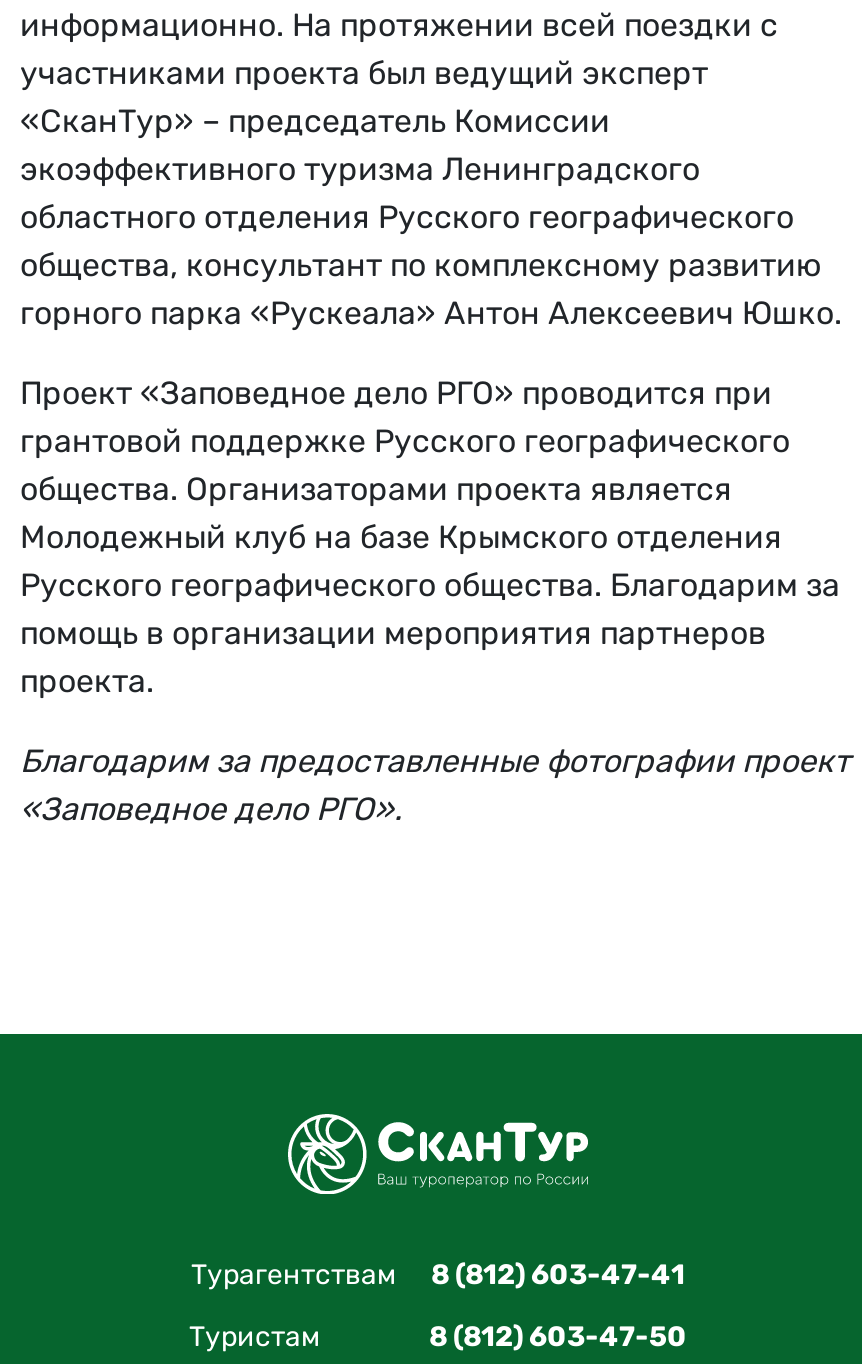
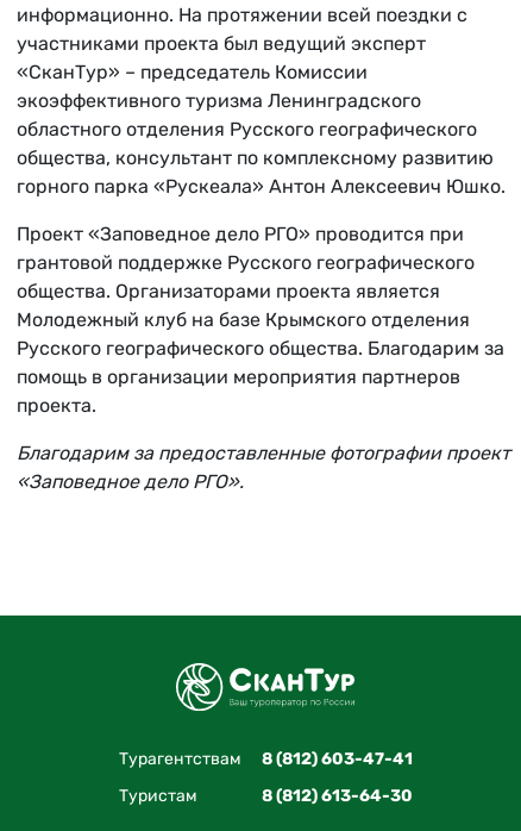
- 8 (812) 603-47-50
+ 8 (812) 613-64-30
